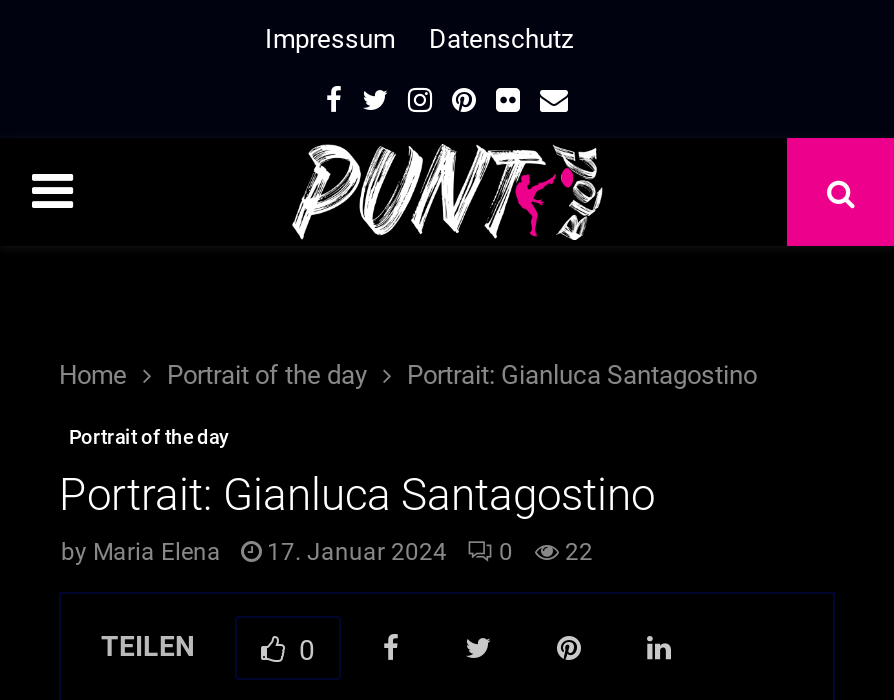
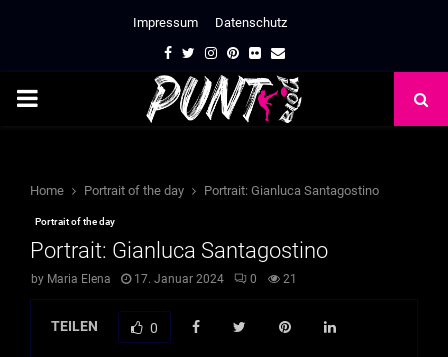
- by Maria Elena 17. Januar 2024 0 22
+ by Maria Elena 17. Januar 2024 0 21
